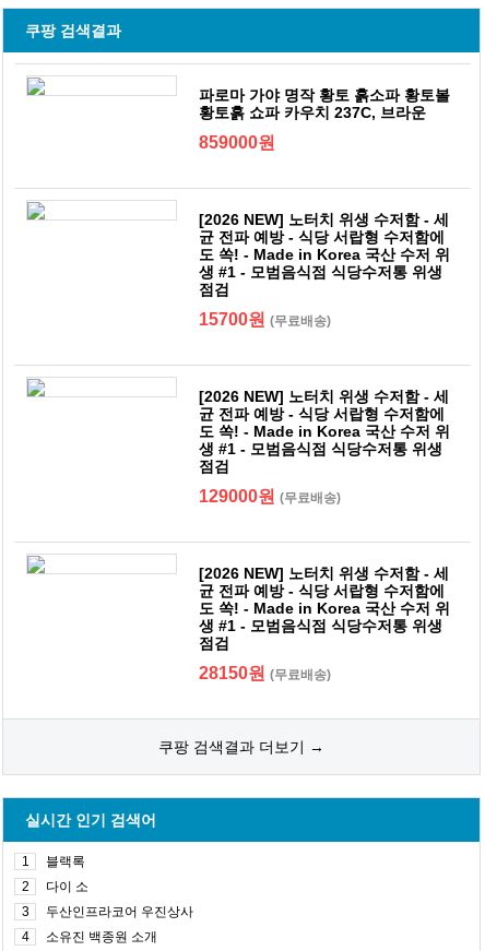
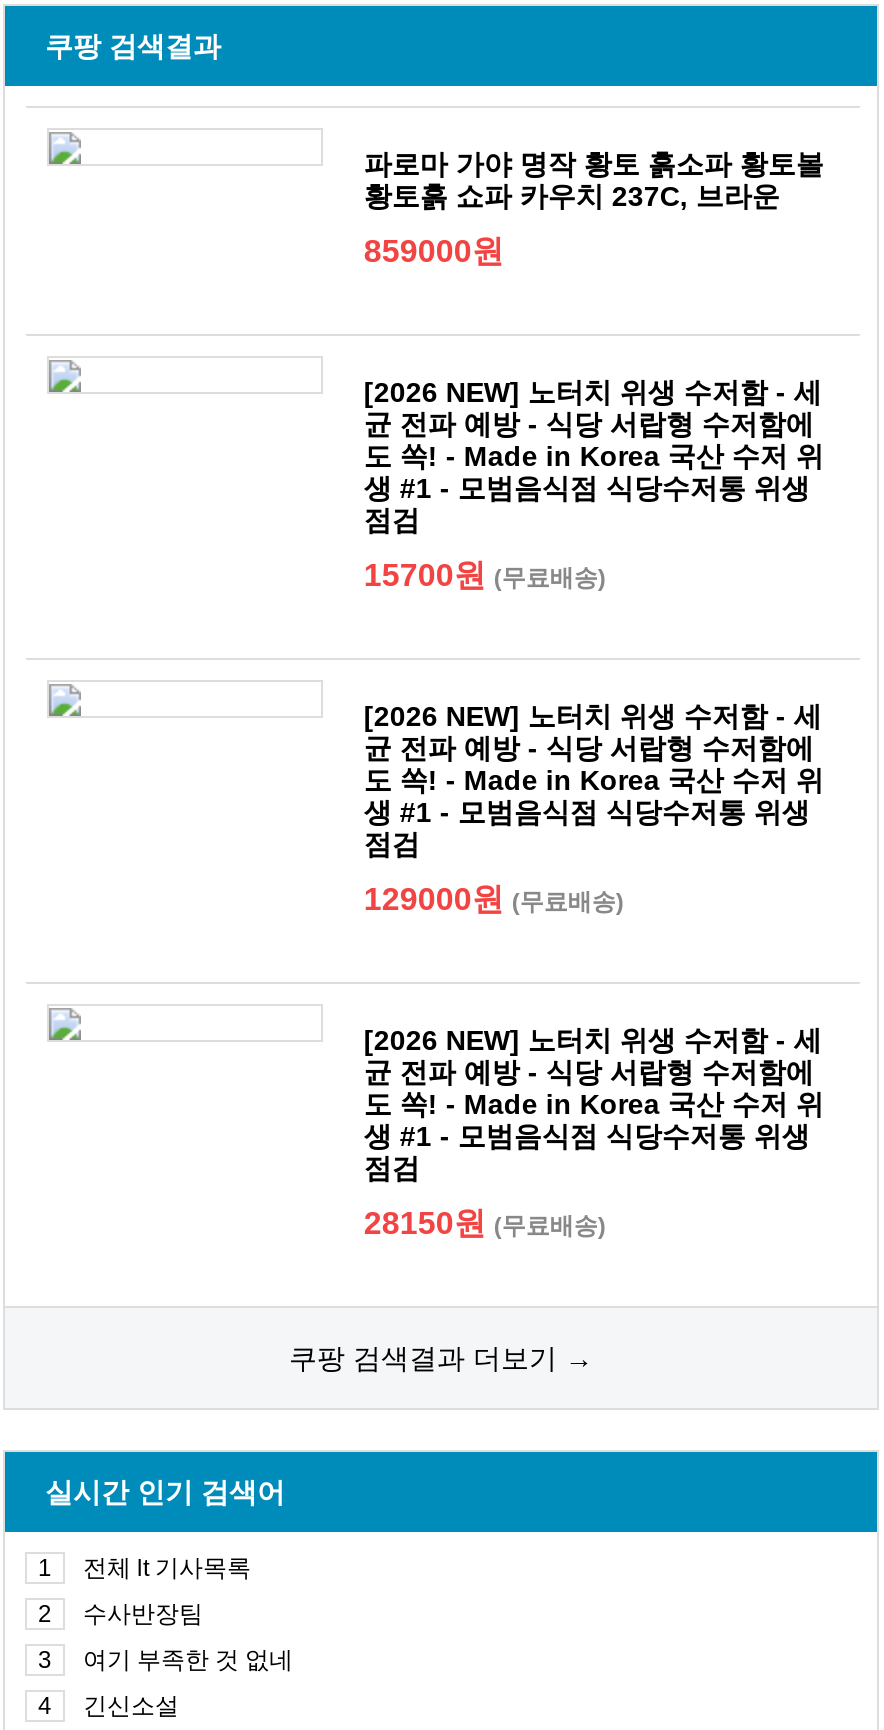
- 블랙록
+ 전체 lt 기사목록

- 다이 소
+ 수사반장팀

- 두산인프라코어 우진상사
+ 여기 부족한 것 없네

- 소유진 백종원 소개
+ 긴신소설
